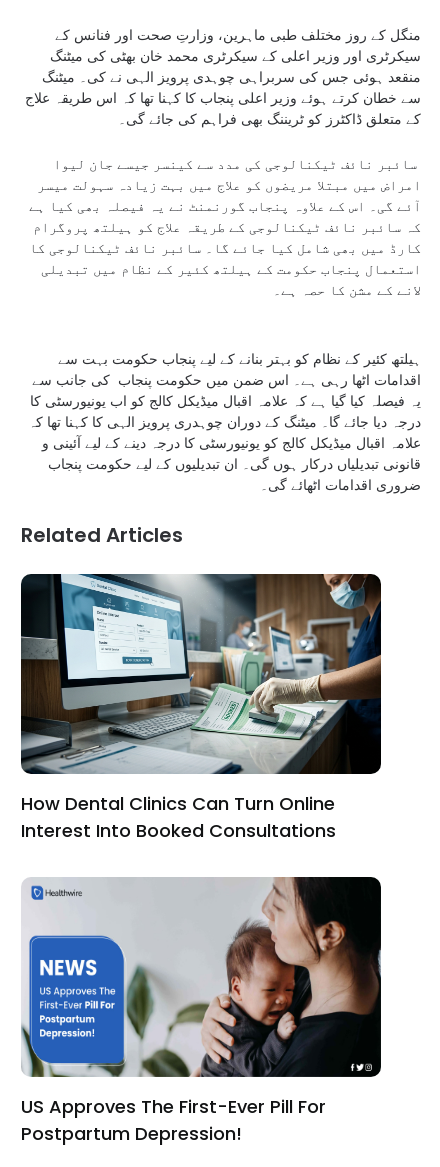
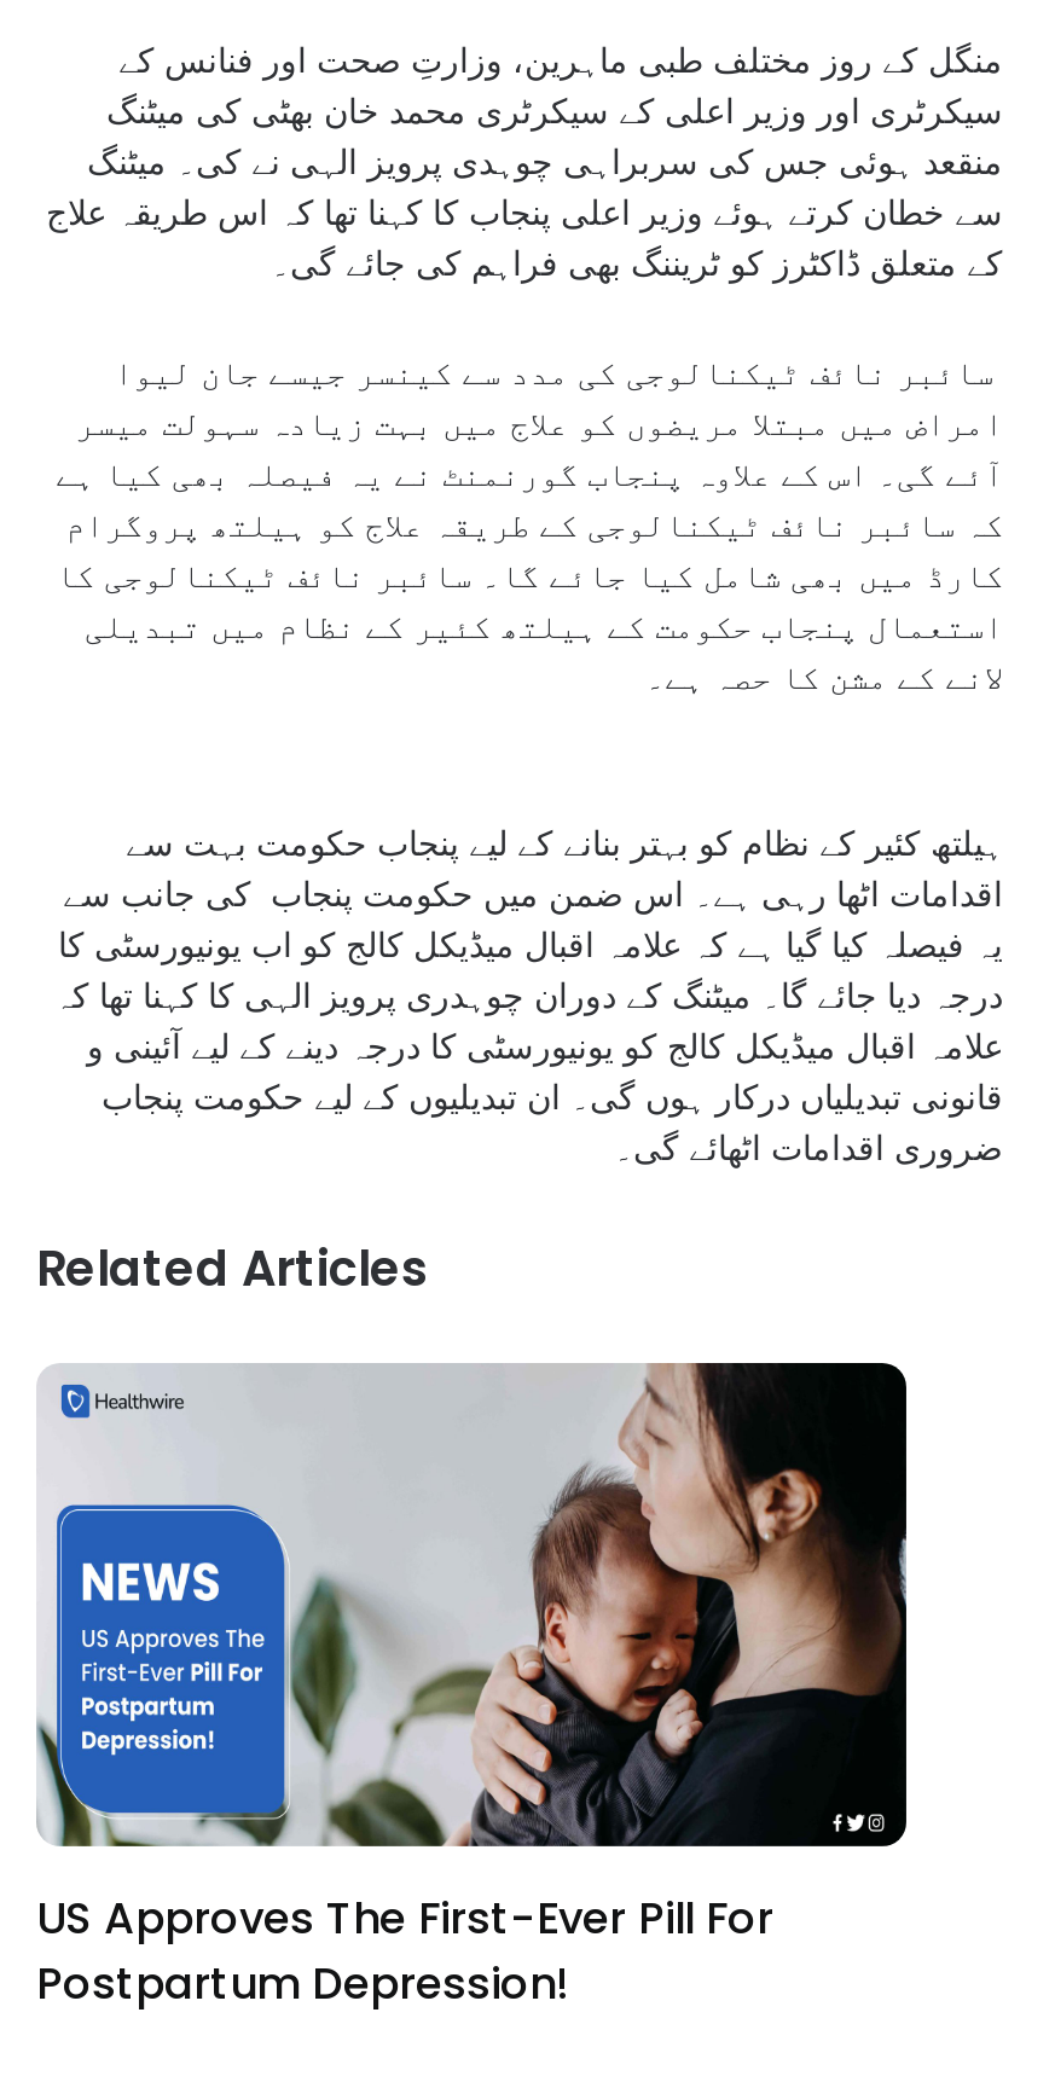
- [image]
- How Dental Clinics Can Turn Online
- Interest Into Booked Consultations
